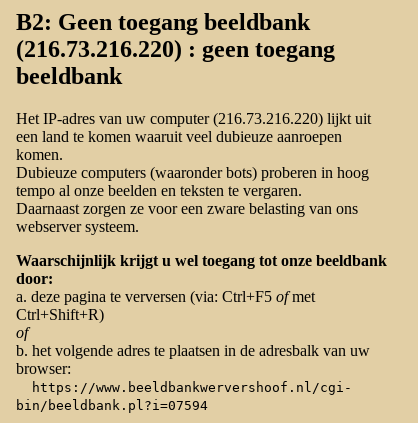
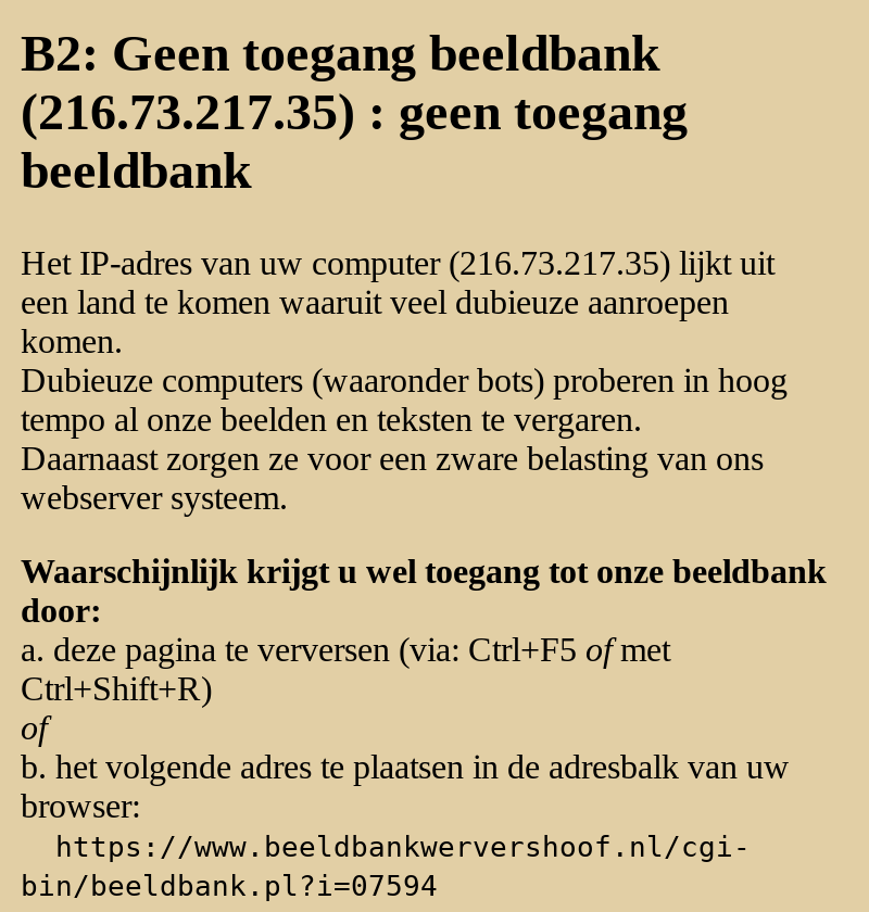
- (216.73.216.220) : geen toegang
+ (216.73.217.35) : geen toegang

- Het IP-adres van uw computer (216.73.216.220) lijkt uit
+ Het IP-adres van uw computer (216.73.217.35) lijkt uit
